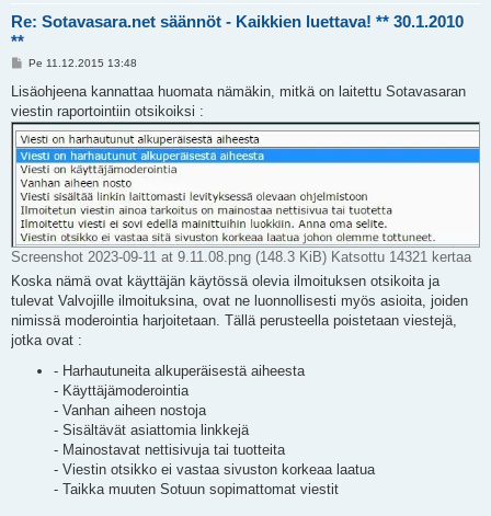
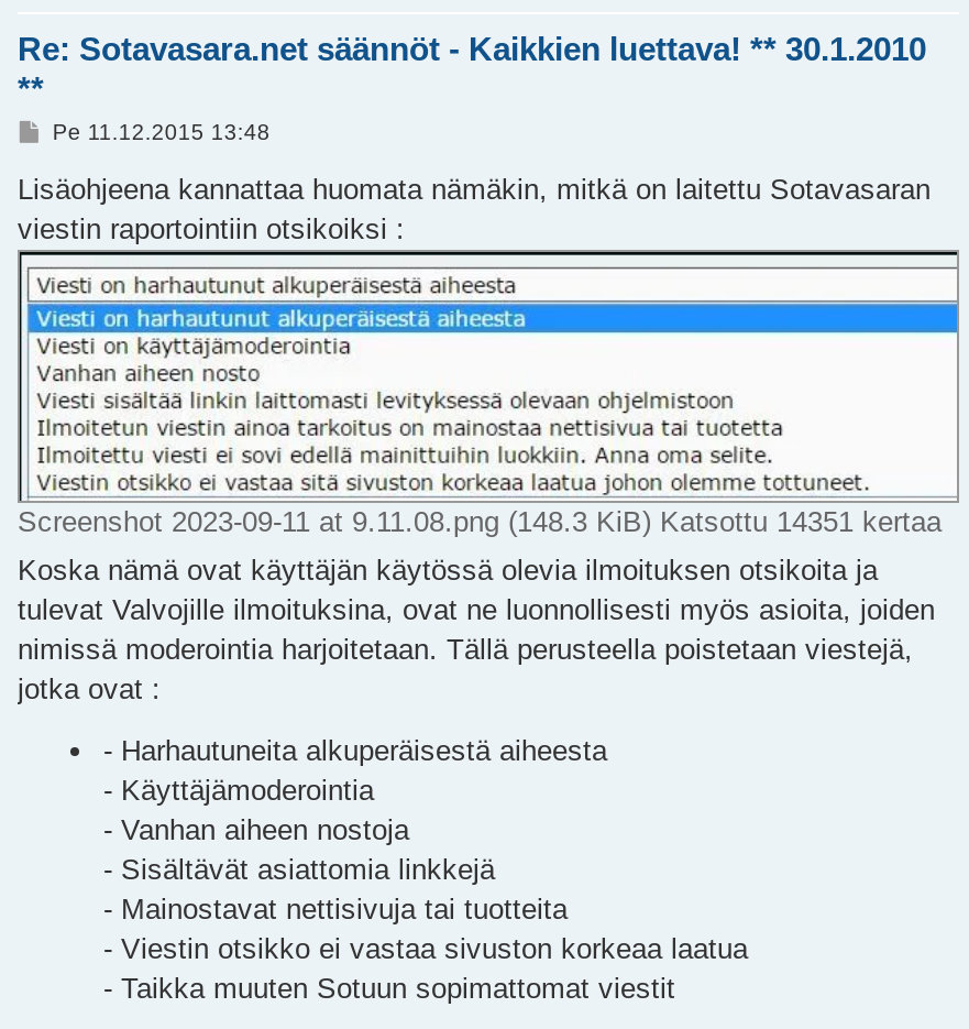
- Screenshot 2023-09-11 at 9.11.08.png (148.3 KiB) Katsottu 14321 kertaa
+ Screenshot 2023-09-11 at 9.11.08.png (148.3 KiB) Katsottu 14351 kertaa
